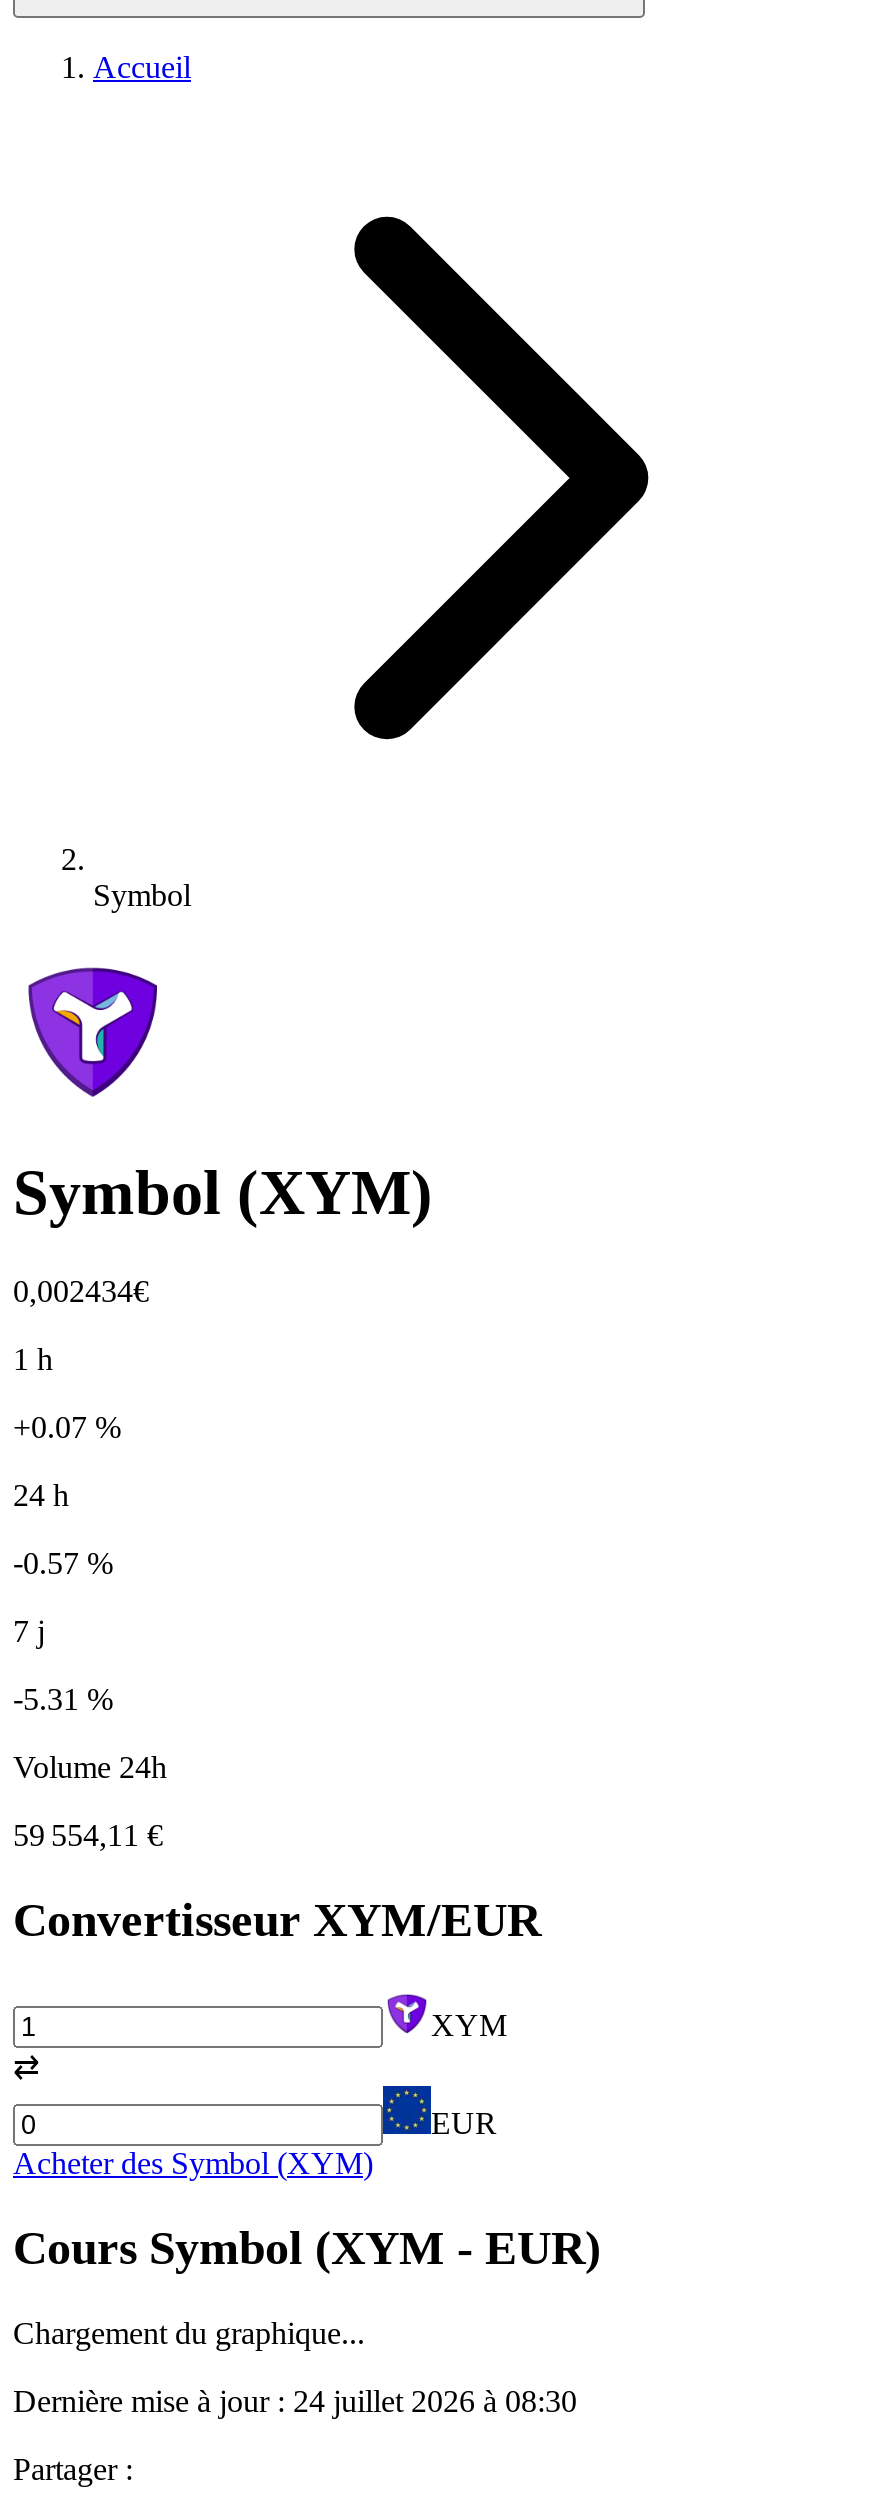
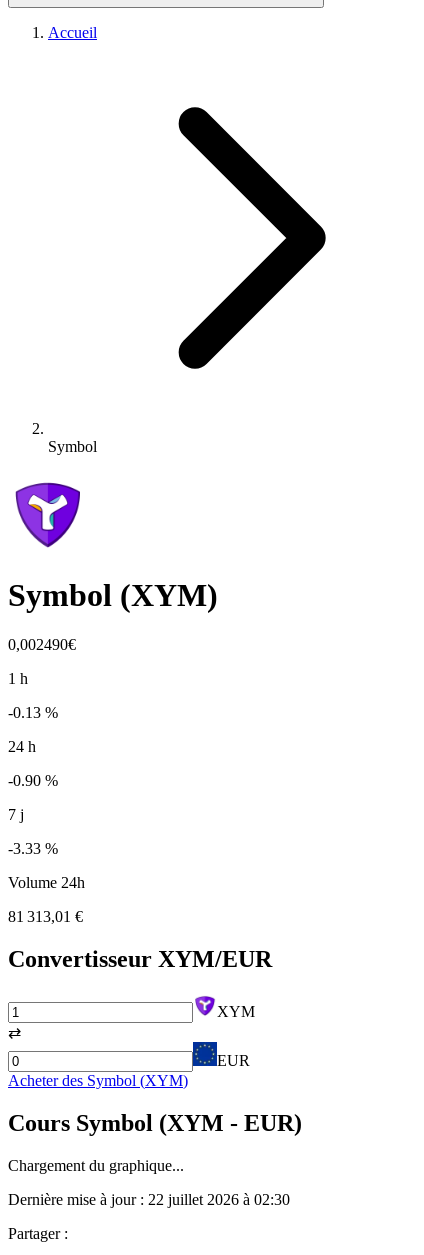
- 0,002434€
+ 0,002490€

- +0.07 %
+ -0.13 %

- -0.57 %
+ -0.90 %

- -5.31 %
+ -3.33 %

- 59 554,11 €
+ 81 313,01 €

- Dernière mise à jour : 24 juillet 2026 à 08:30
+ Dernière mise à jour : 22 juillet 2026 à 02:30
